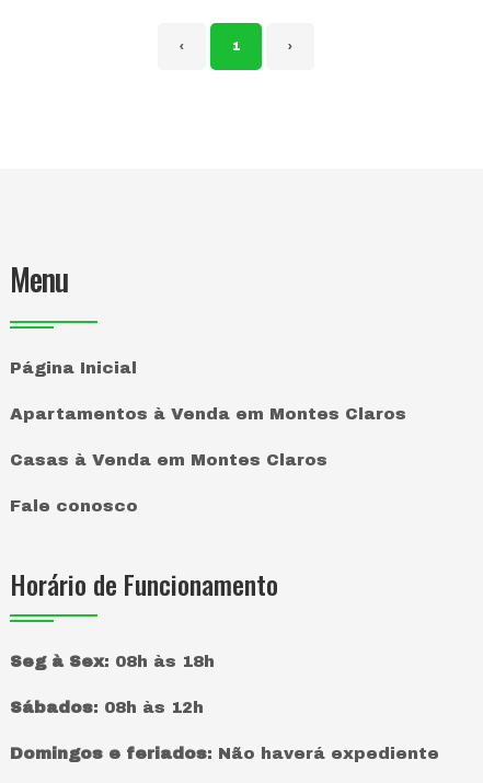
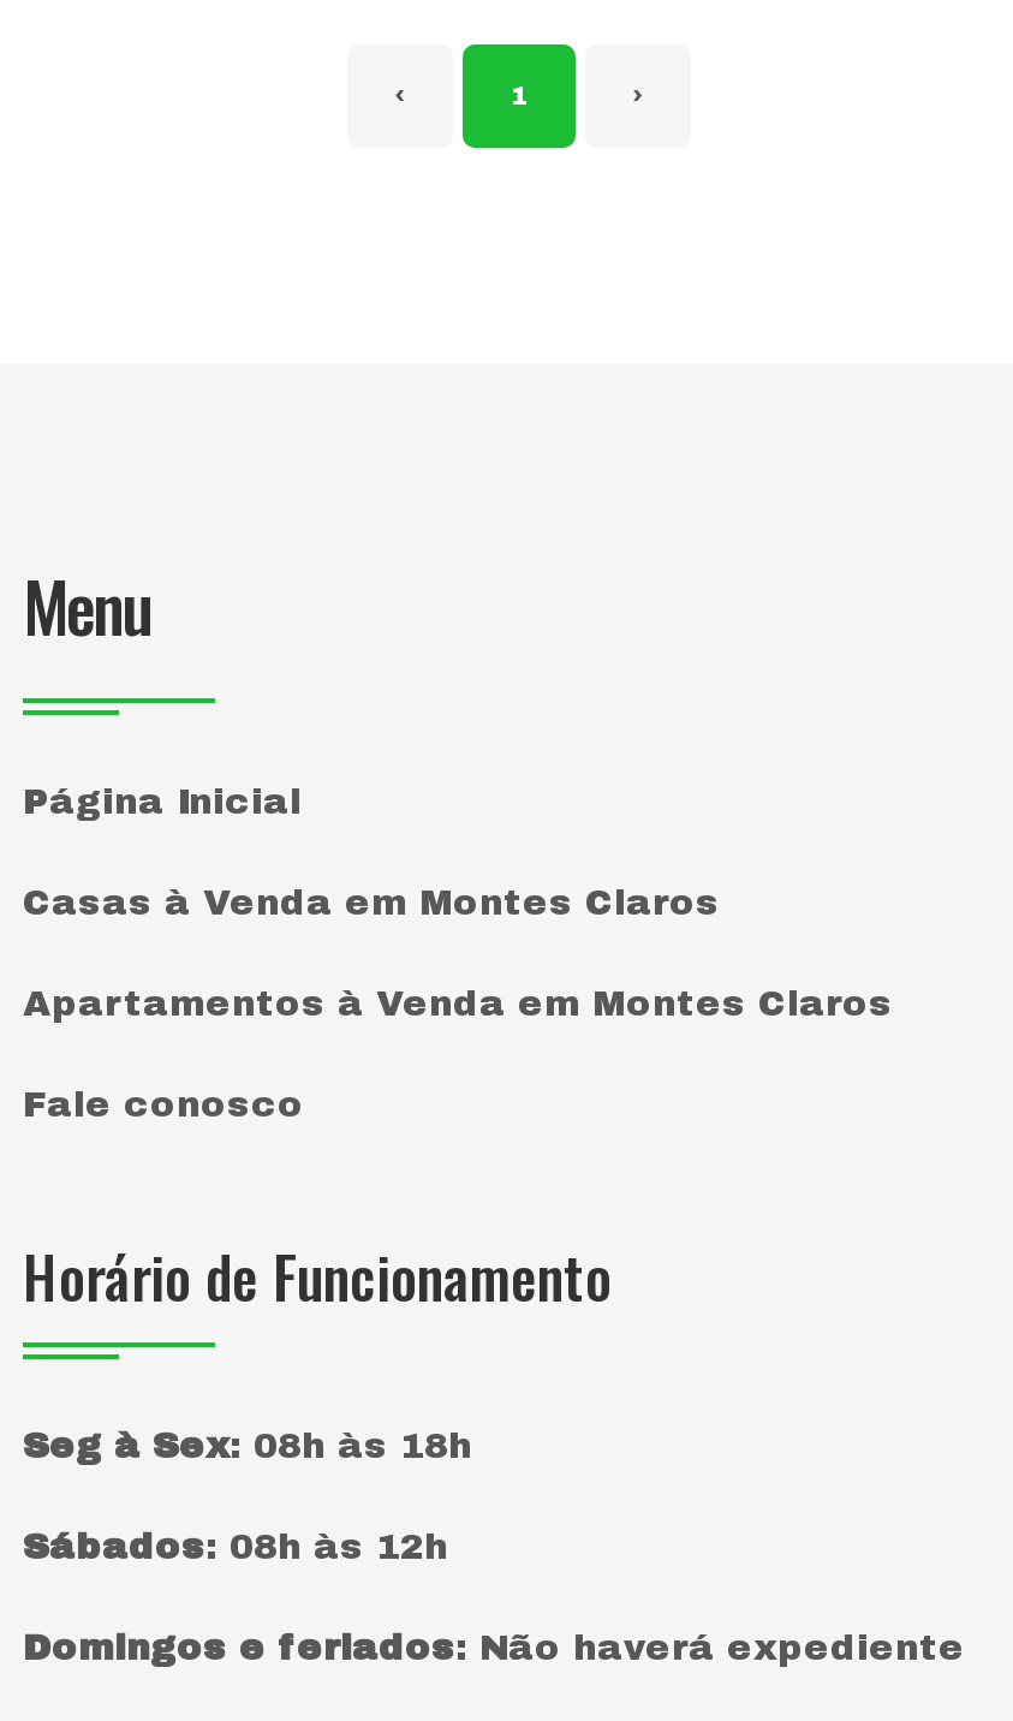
moved down: Apartamentos à Venda em Montes Claros

moved up: Casas à Venda em Montes Claros
